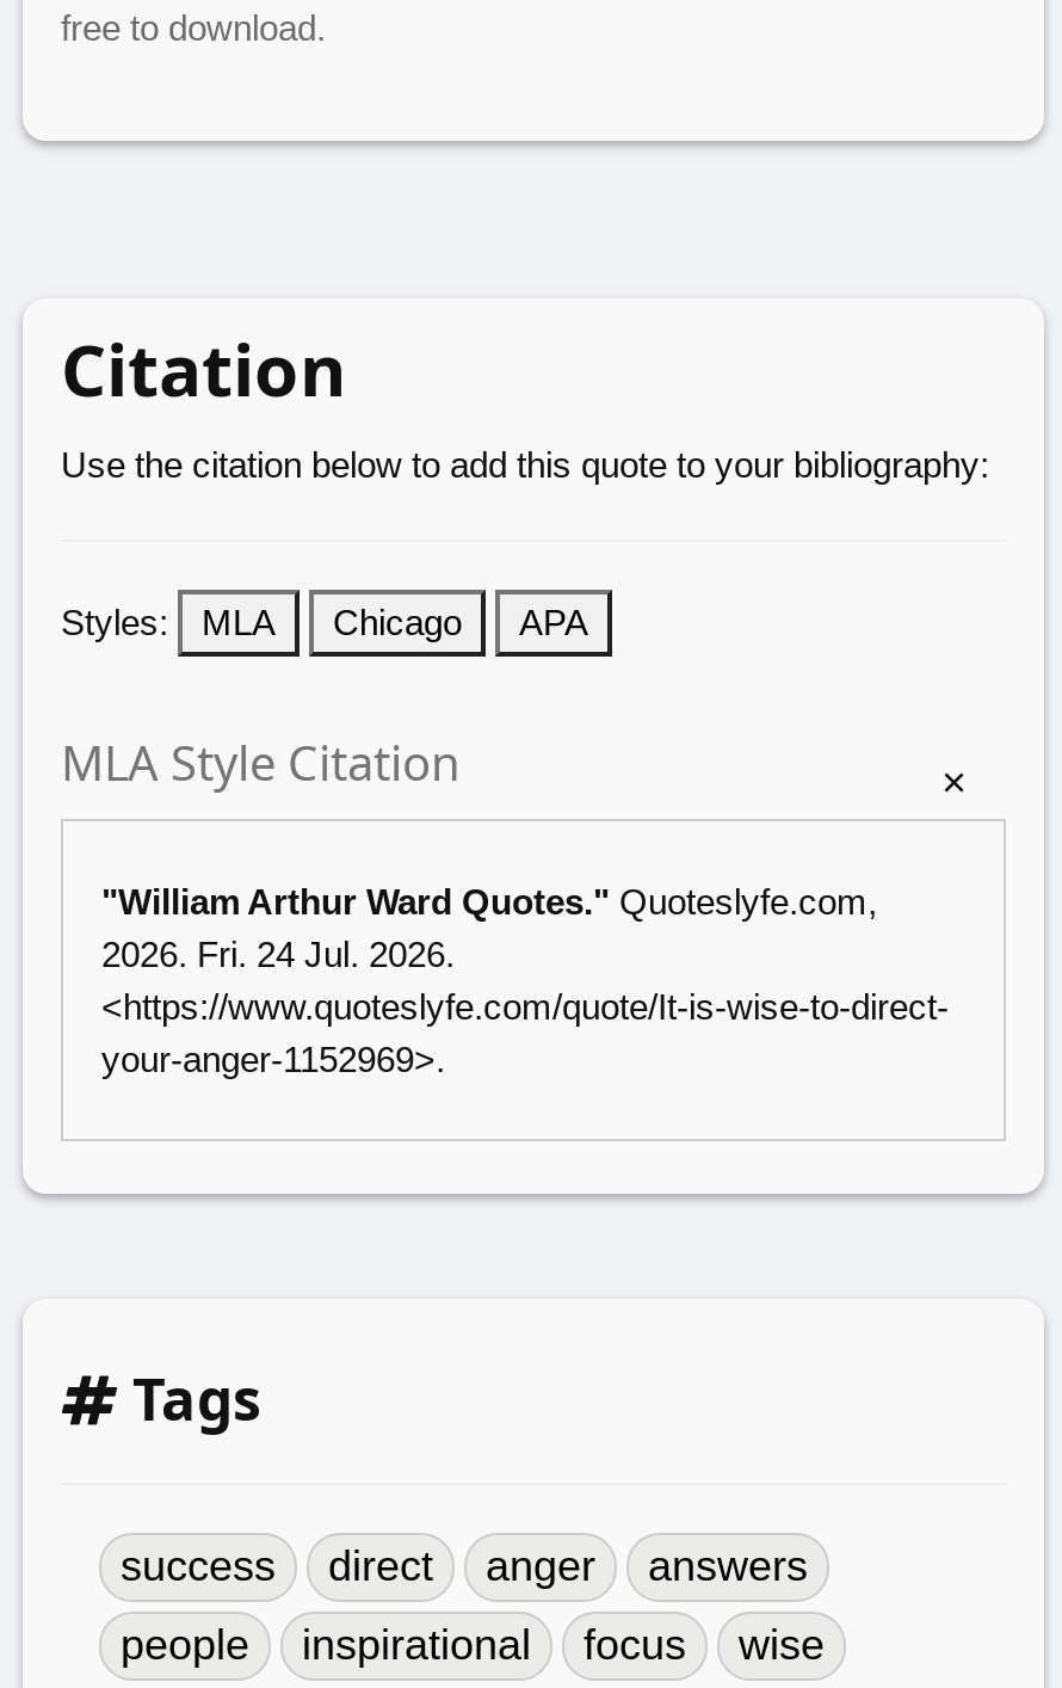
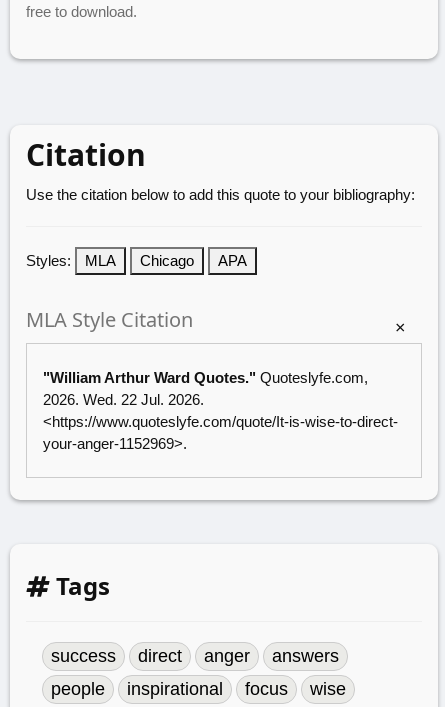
- 2026. Fri. 24 Jul. 2026.
+ 2026. Wed. 22 Jul. 2026.
